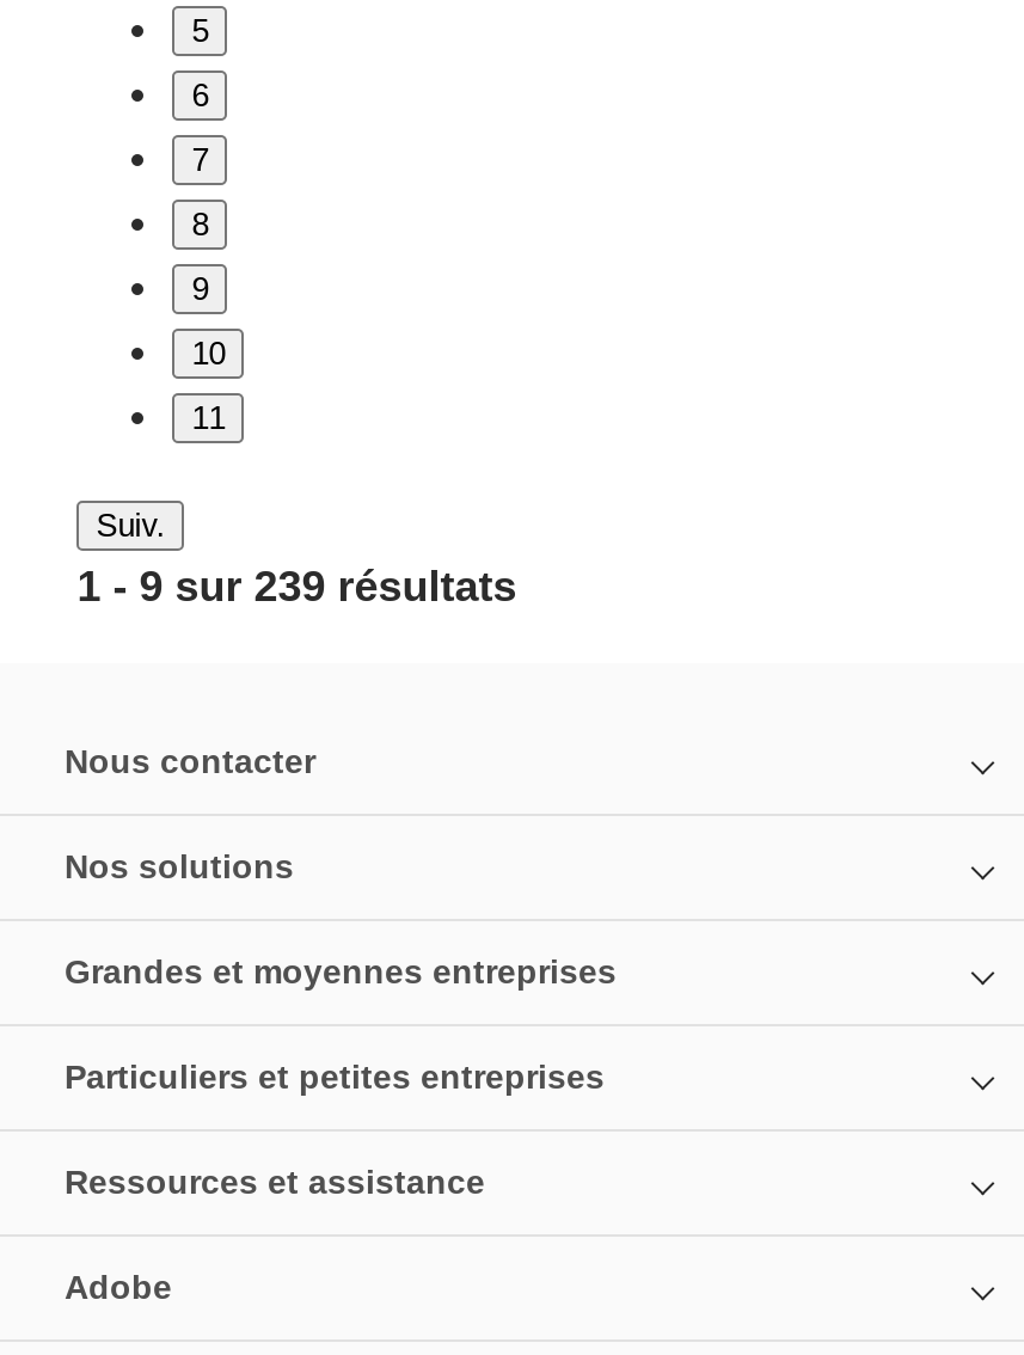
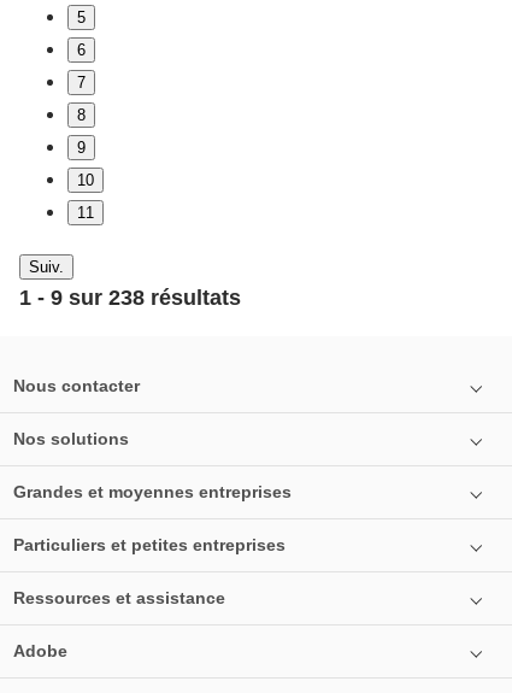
- 1 - 9 sur 239 résultats
+ 1 - 9 sur 238 résultats
